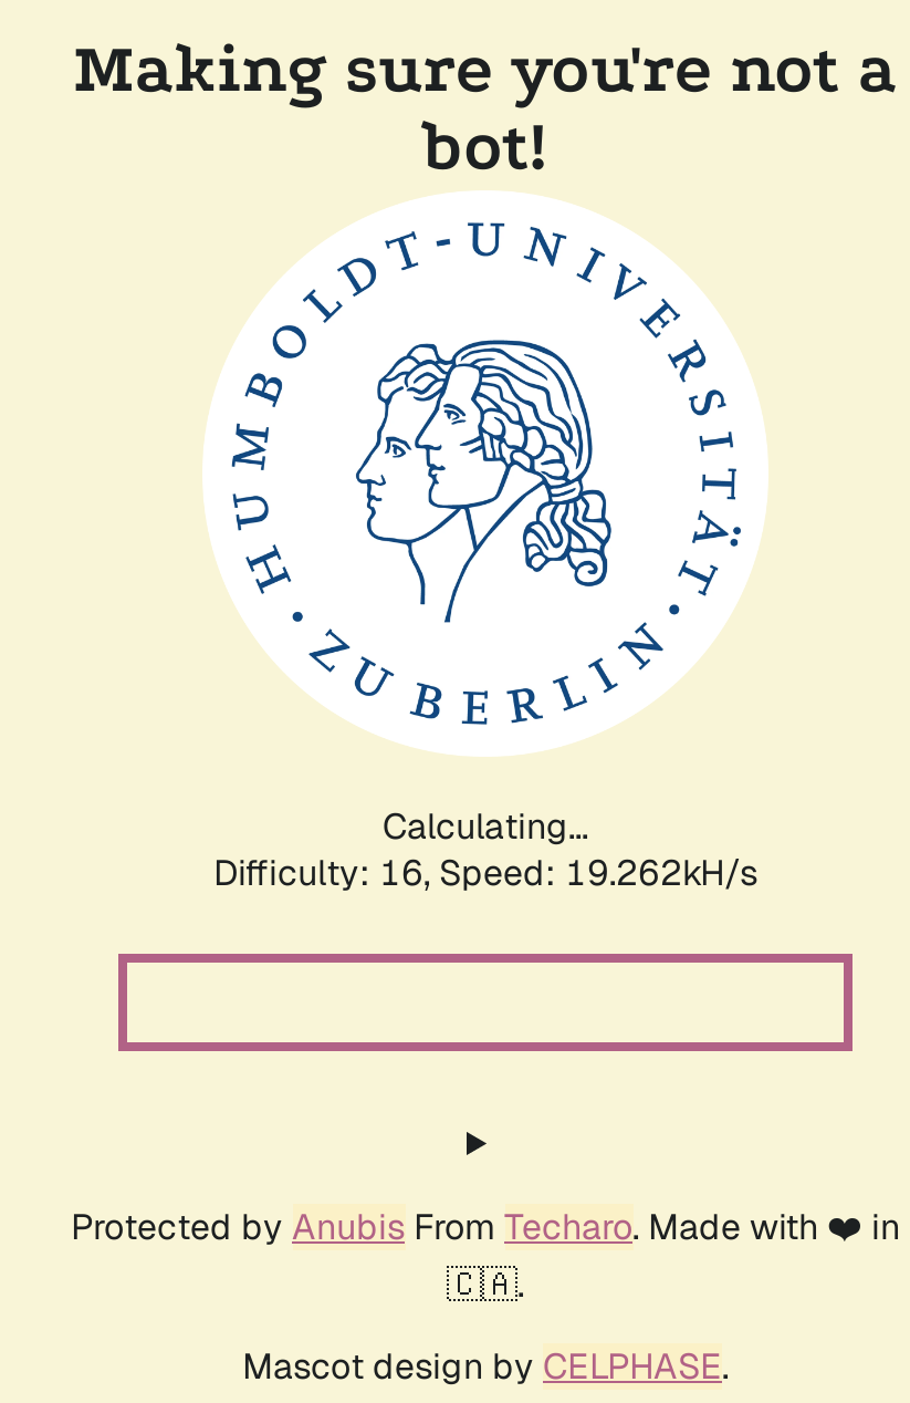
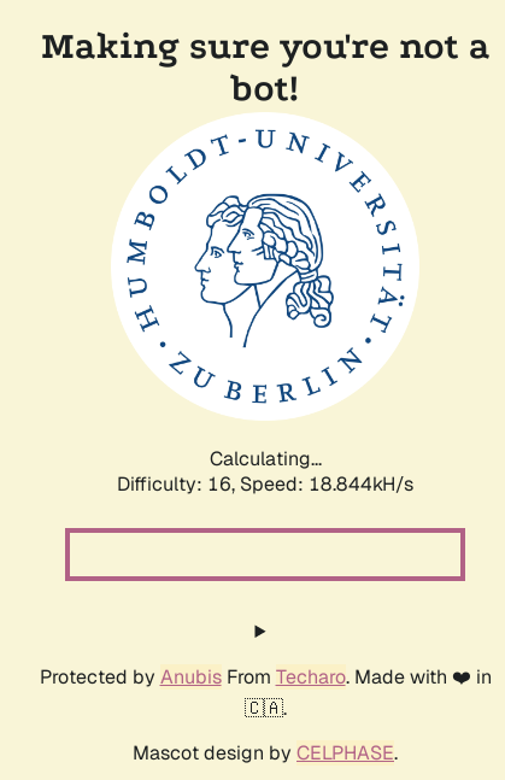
- Difficulty: 16, Speed: 19.262kH/s
+ Difficulty: 16, Speed: 18.844kH/s
